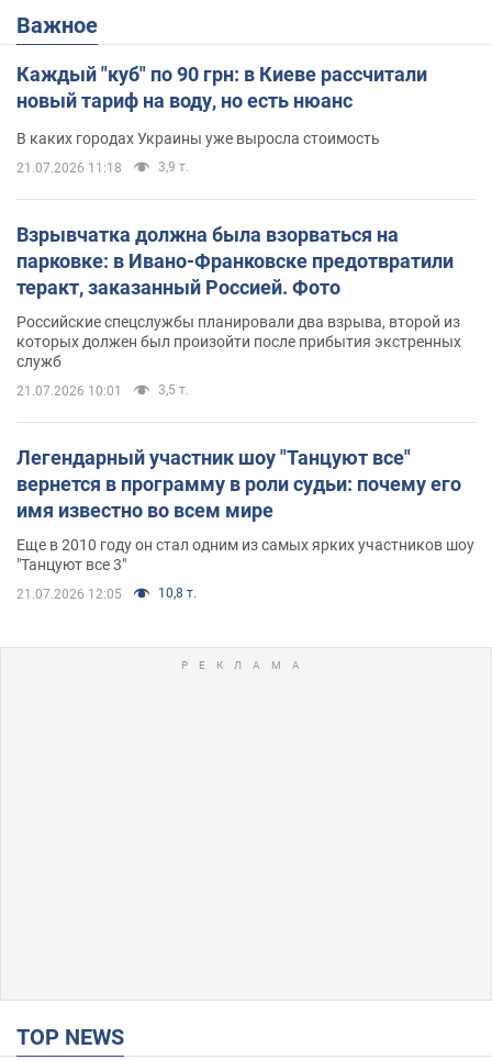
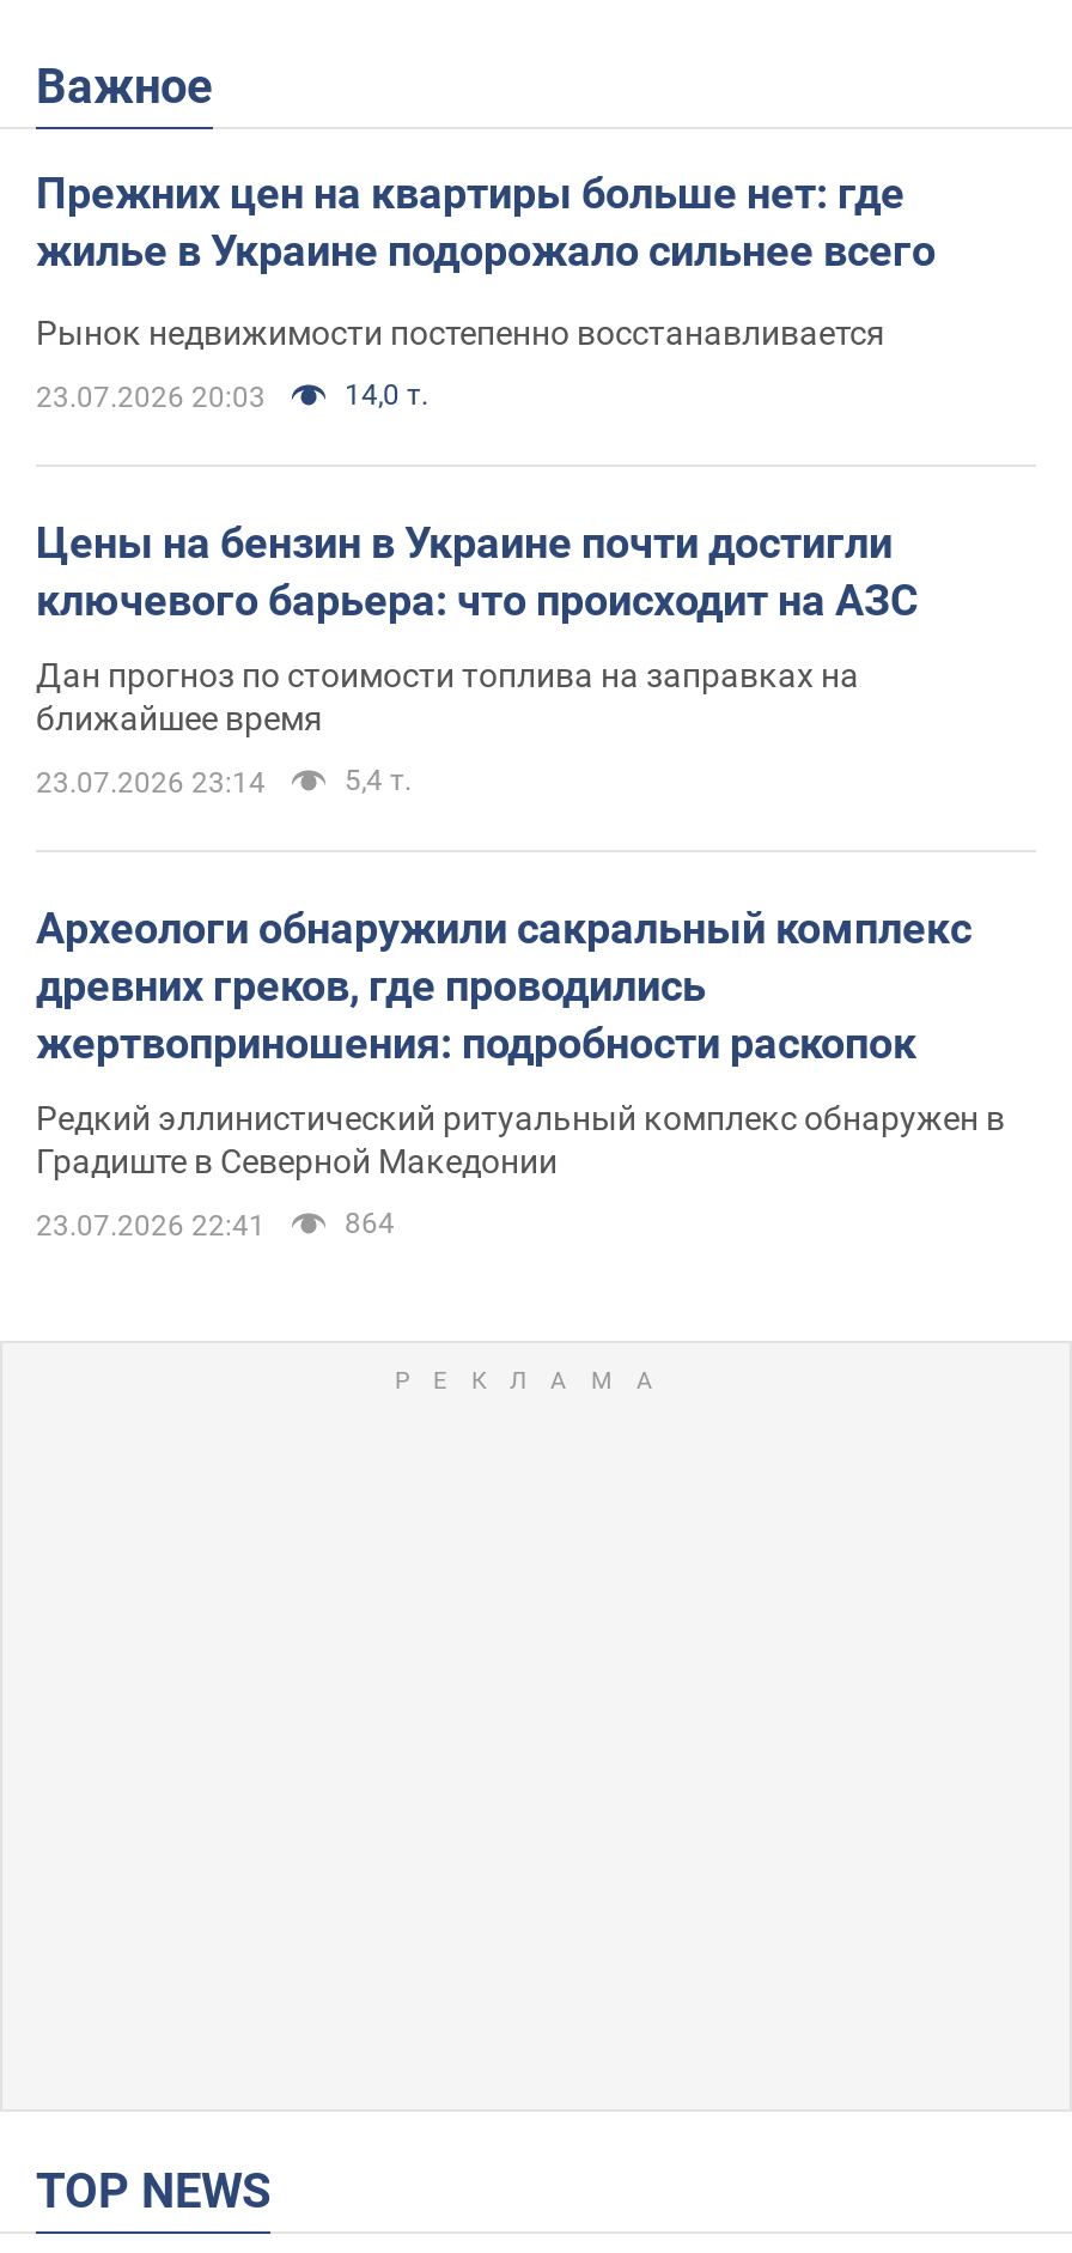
- Каждый "куб" по 90 грн: в Киеве рассчитали
- новый тариф на воду, но есть нюанс
+ Прежних цен на квартиры больше нет: где
+ жилье в Украине подорожало сильнее всего

- В каких городах Украины уже выросла стоимость
+ Рынок недвижимости постепенно восстанавливается

- 21.07.2026 11:18
- 3,9 т.
+ 23.07.2026 20:03
+ 14,0 т.

- Взрывчатка должна была взорваться на
- парковке: в Ивано-Франковске предотвратили
- теракт, заказанный Россией. Фото
+ Цены на бензин в Украине почти достигли
+ ключевого барьера: что происходит на АЗС

- Российские спецслужбы планировали два взрыва, второй из
- которых должен был произойти после прибытия экстренных
- служб
+ Дан прогноз по стоимости топлива на заправках на
+ ближайшее время

- 21.07.2026 10:01
- 3,5 т.
+ 23.07.2026 23:14
+ 5,4 т.

- Легендарный участник шоу "Танцуют все"
- вернется в программу в роли судьи: почему его
- имя известно во всем мире
+ Археологи обнаружили сакральный комплекс
+ древних греков, где проводились
+ жертвоприношения: подробности раскопок

- Еще в 2010 году он стал одним из самых ярких участников шоу
- "Танцуют все 3"
+ Редкий эллинистический ритуальный комплекс обнаружен в
+ Градиште в Северной Македонии

- 21.07.2026 12:05
- 10,8 т.
+ 23.07.2026 22:41
+ 864
